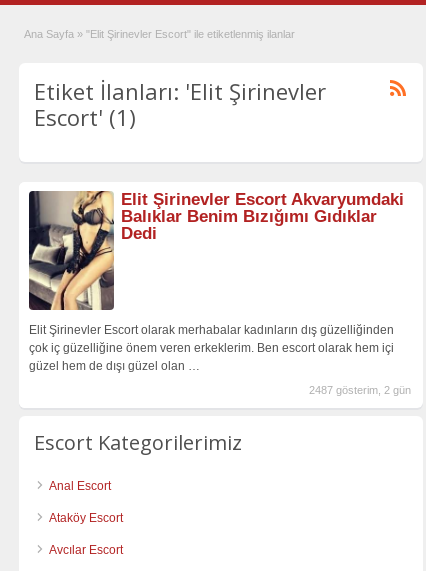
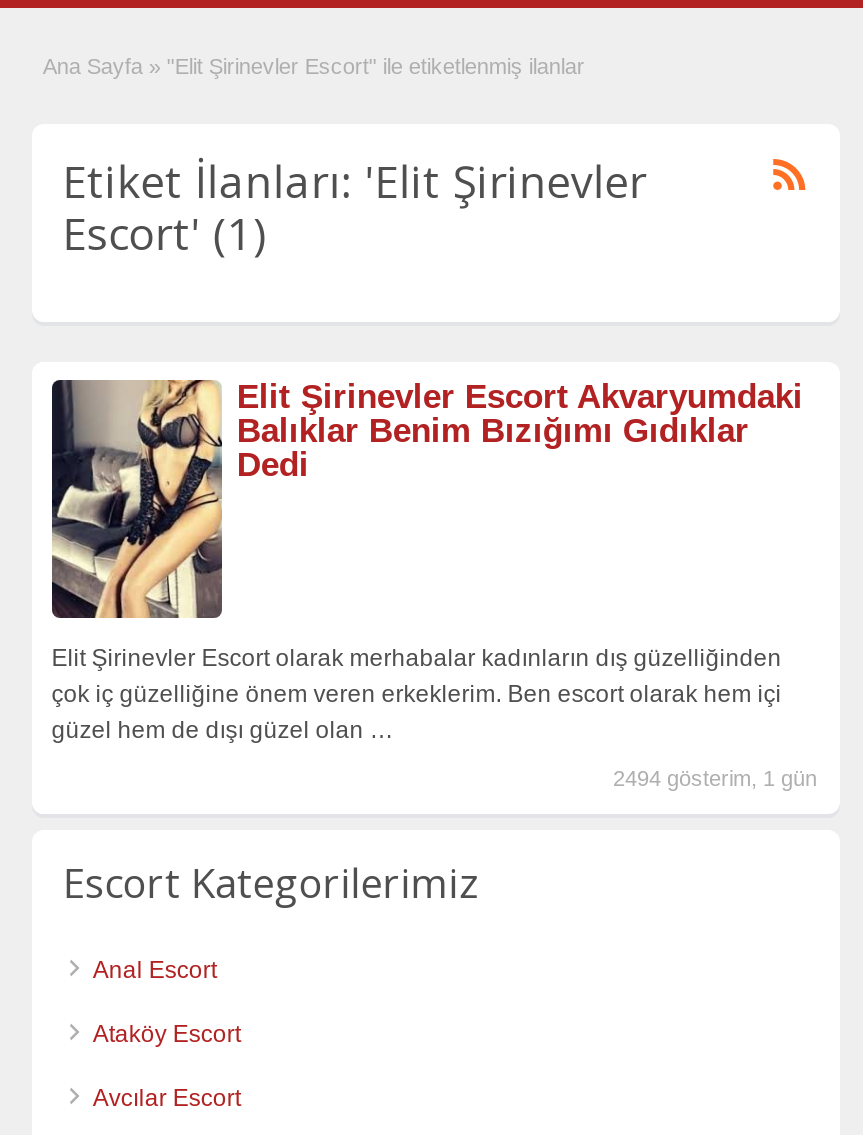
- 2487 gösterim, 2 gün
+ 2494 gösterim, 1 gün
